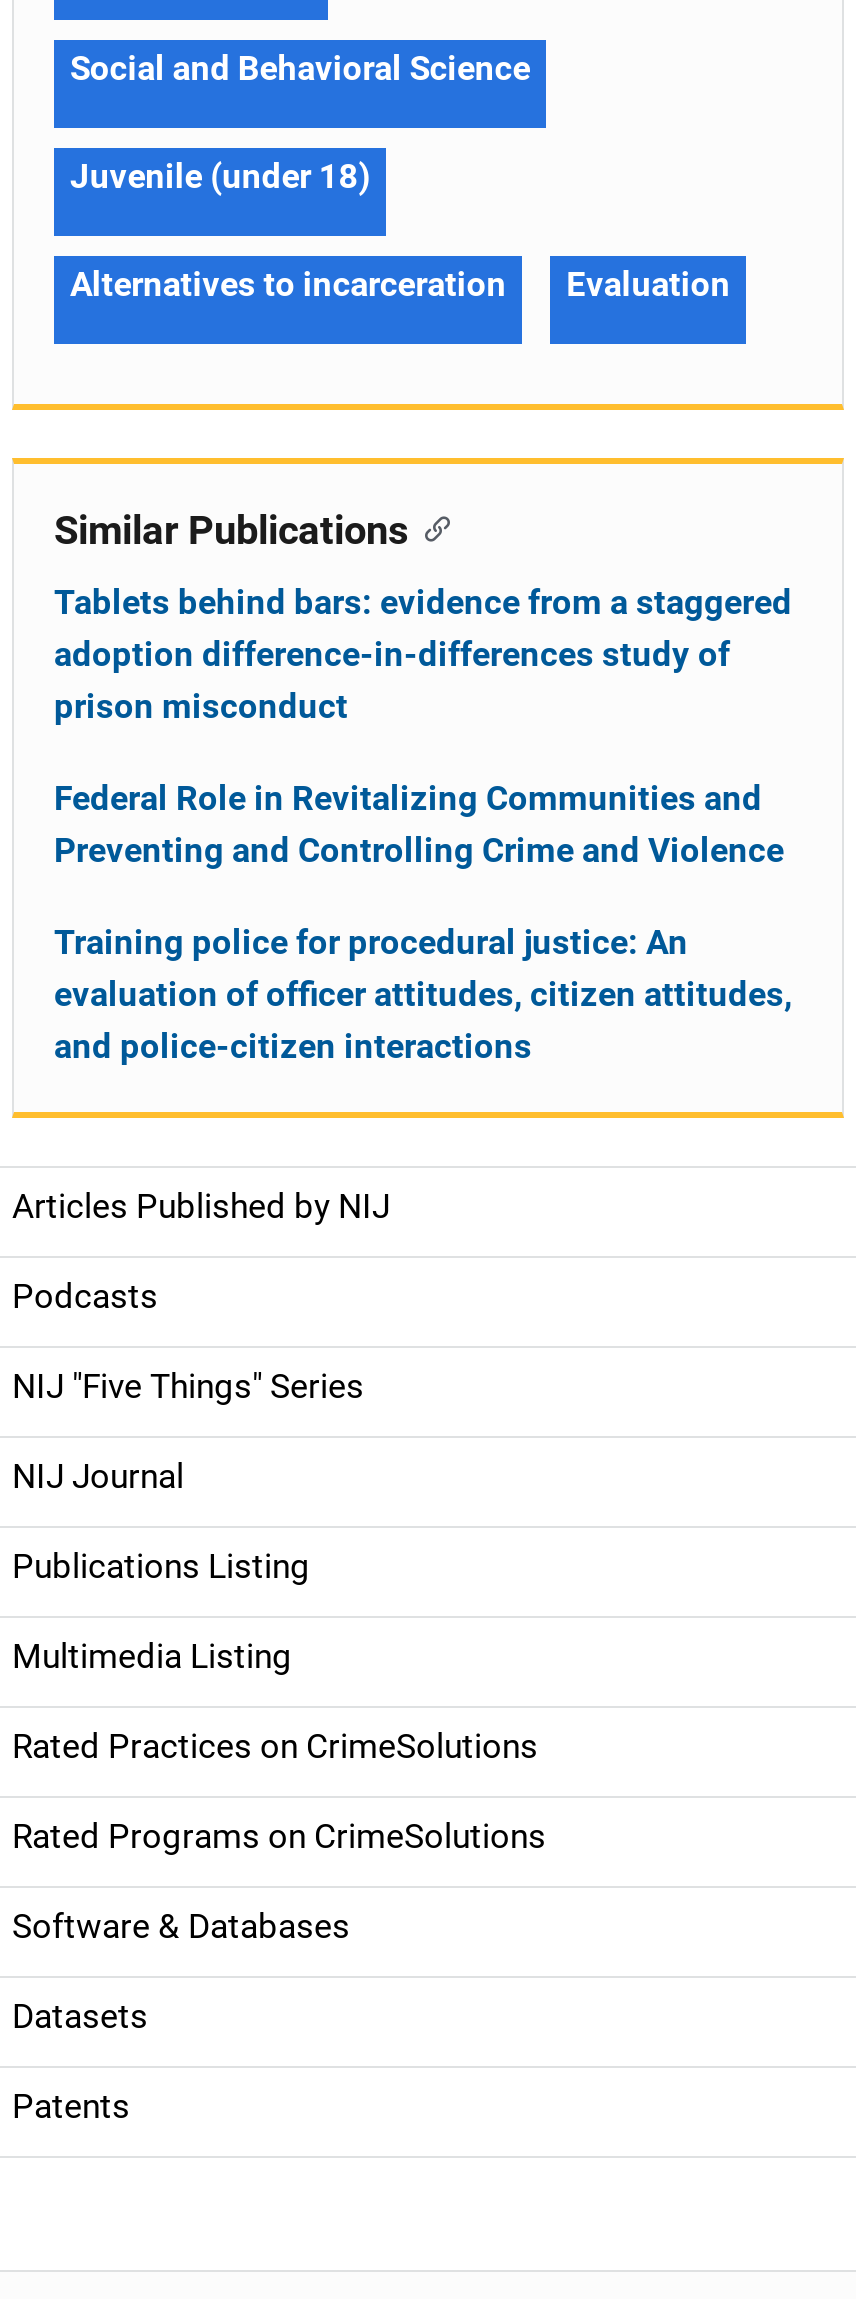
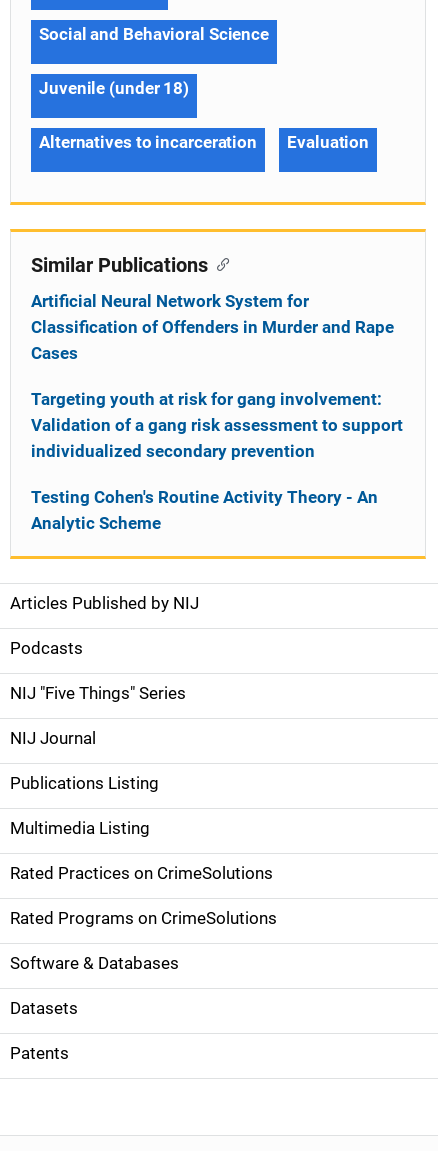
- Tablets behind bars: evidence from a staggered
- adoption difference-in-differences study of
- prison misconduct
+ Artificial Neural Network System for
+ Classification of Offenders in Murder and Rape
+ Cases

- Federal Role in Revitalizing Communities and
- Preventing and Controlling Crime and Violence
+ Targeting youth at risk for gang involvement:
+ Validation of a gang risk assessment to support
+ individualized secondary prevention

- Training police for procedural justice: An
- evaluation of officer attitudes, citizen attitudes,
- and police-citizen interactions
+ Testing Cohen's Routine Activity Theory - An
+ Analytic Scheme
